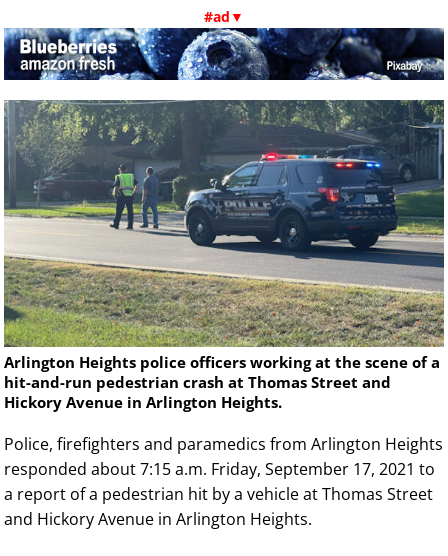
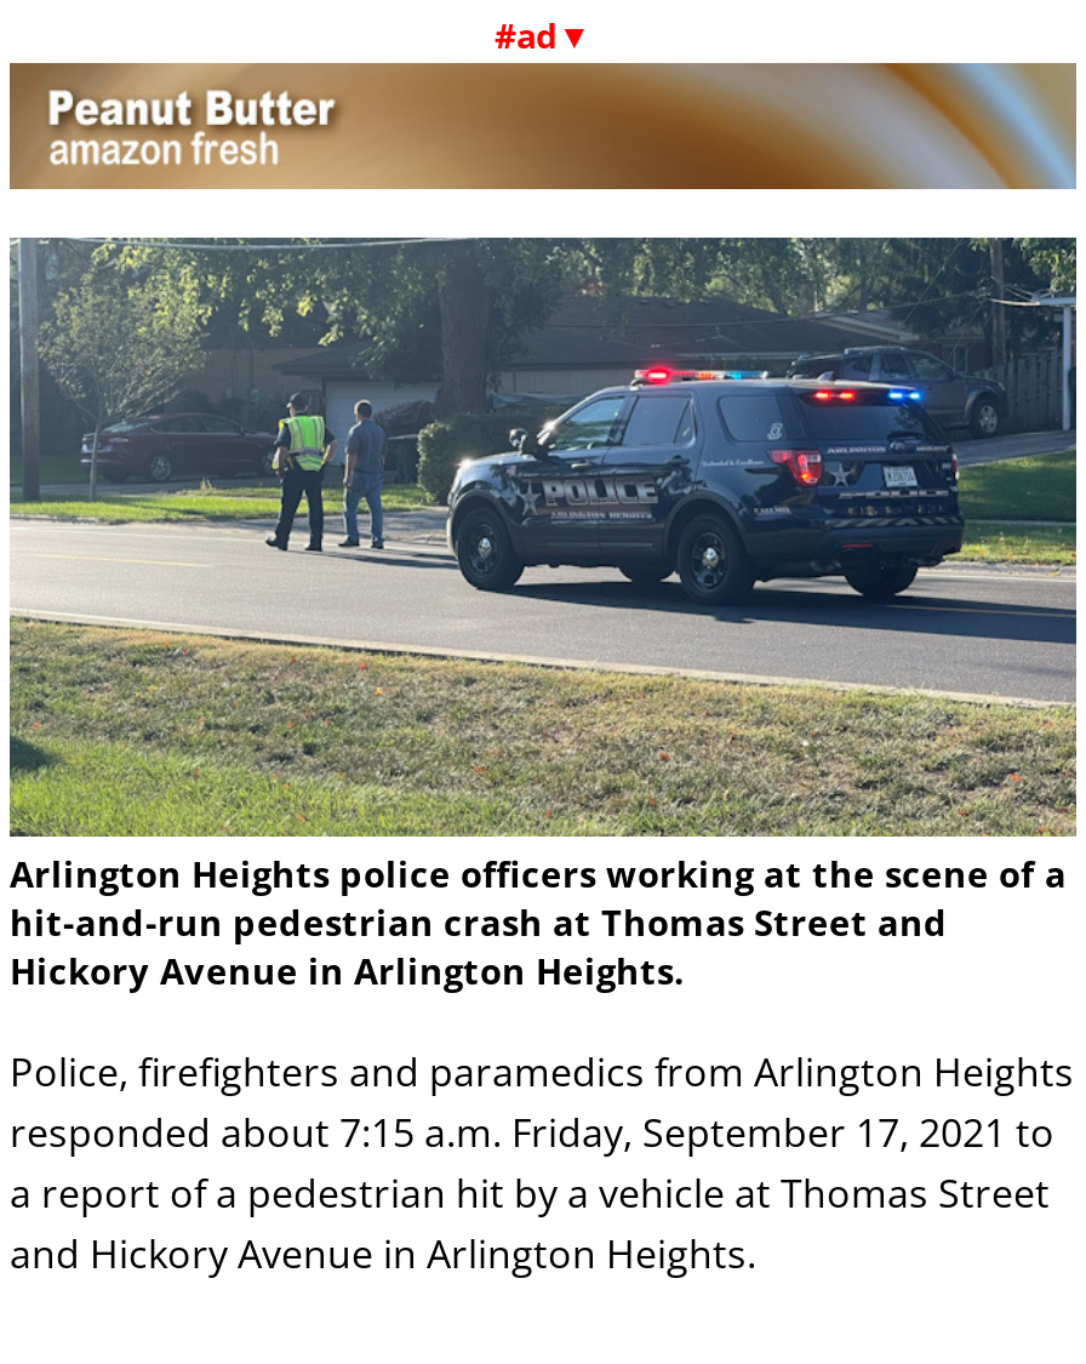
- [image]
+ [image]
